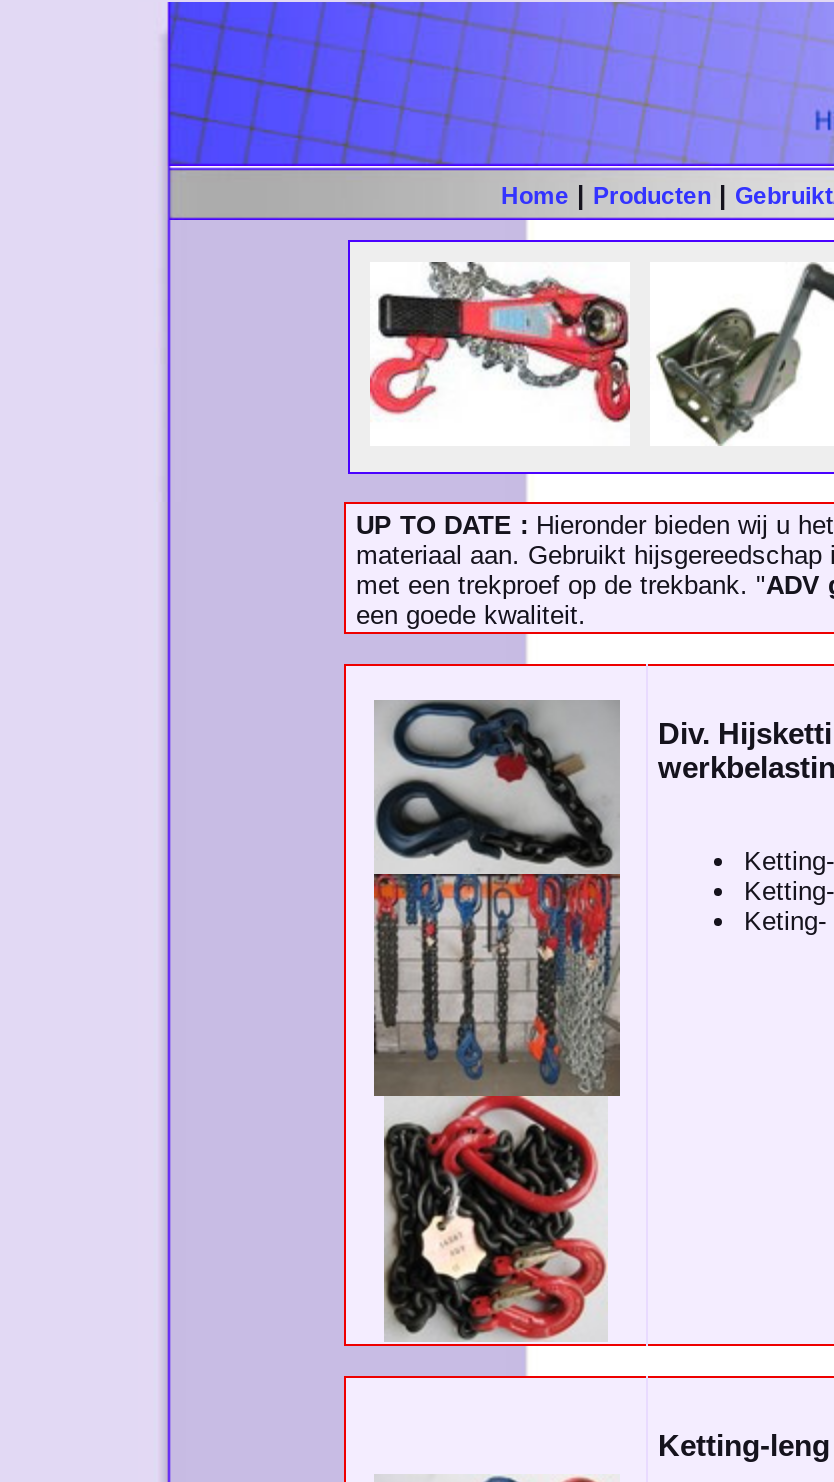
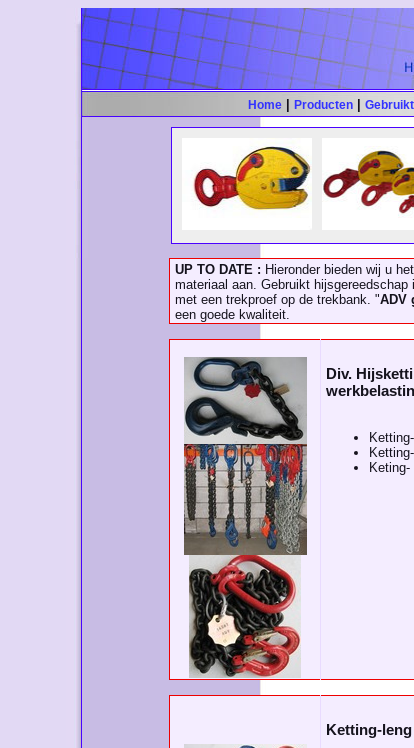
- [image]
+ [image]

- [image]
+ [image]
